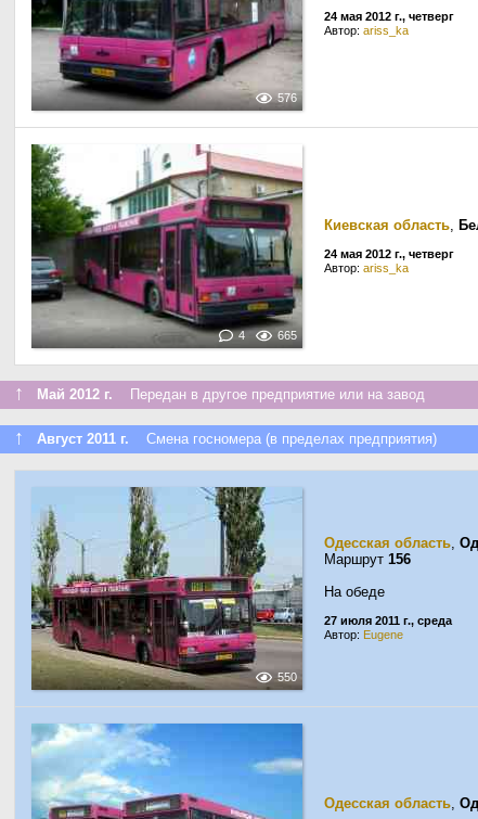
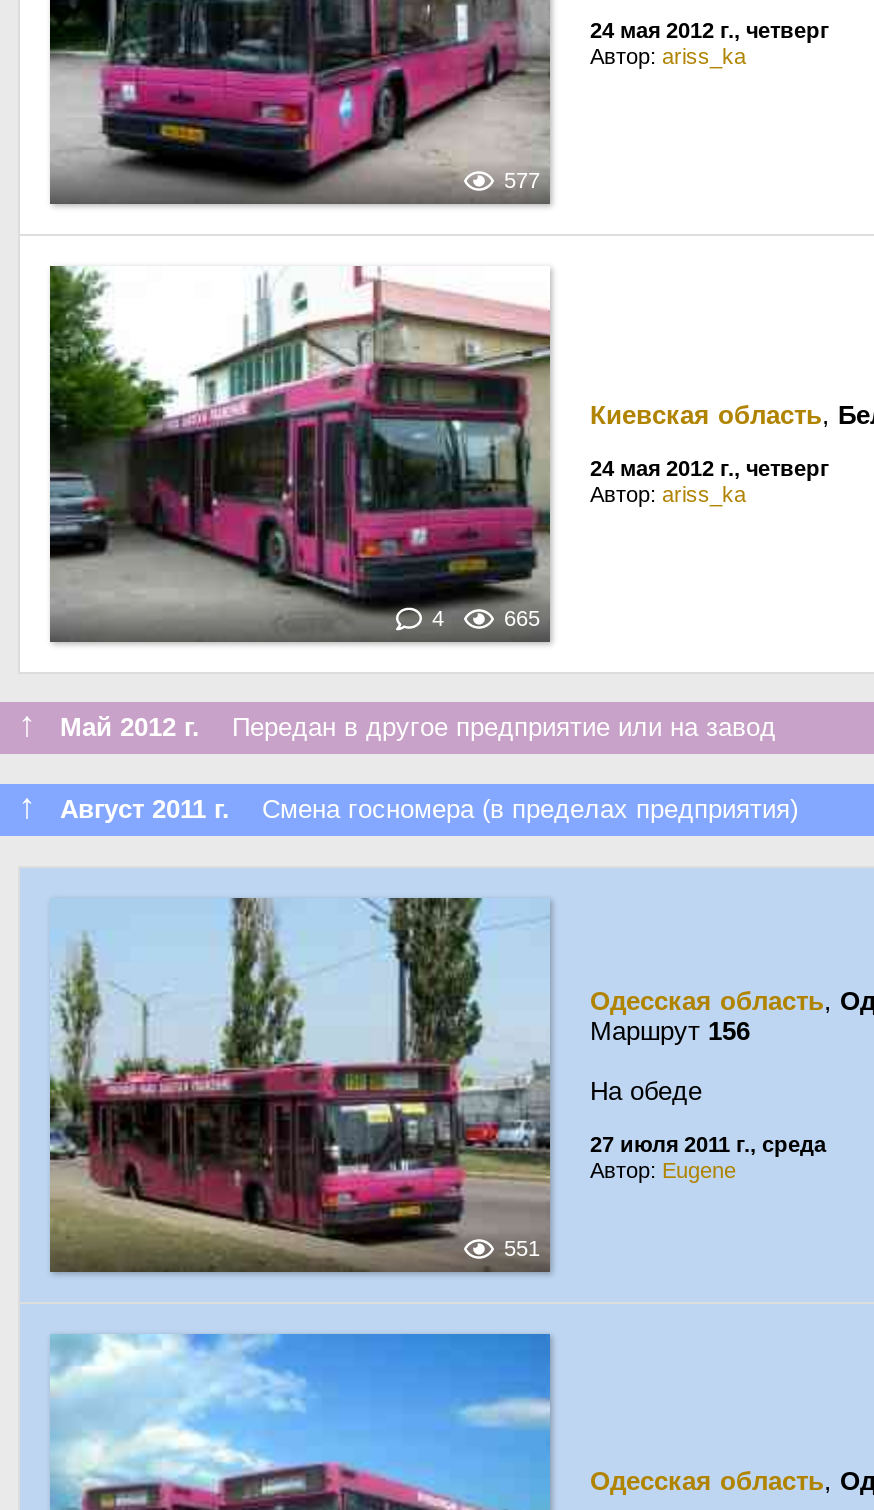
- 576
+ 577

- 550
+ 551
